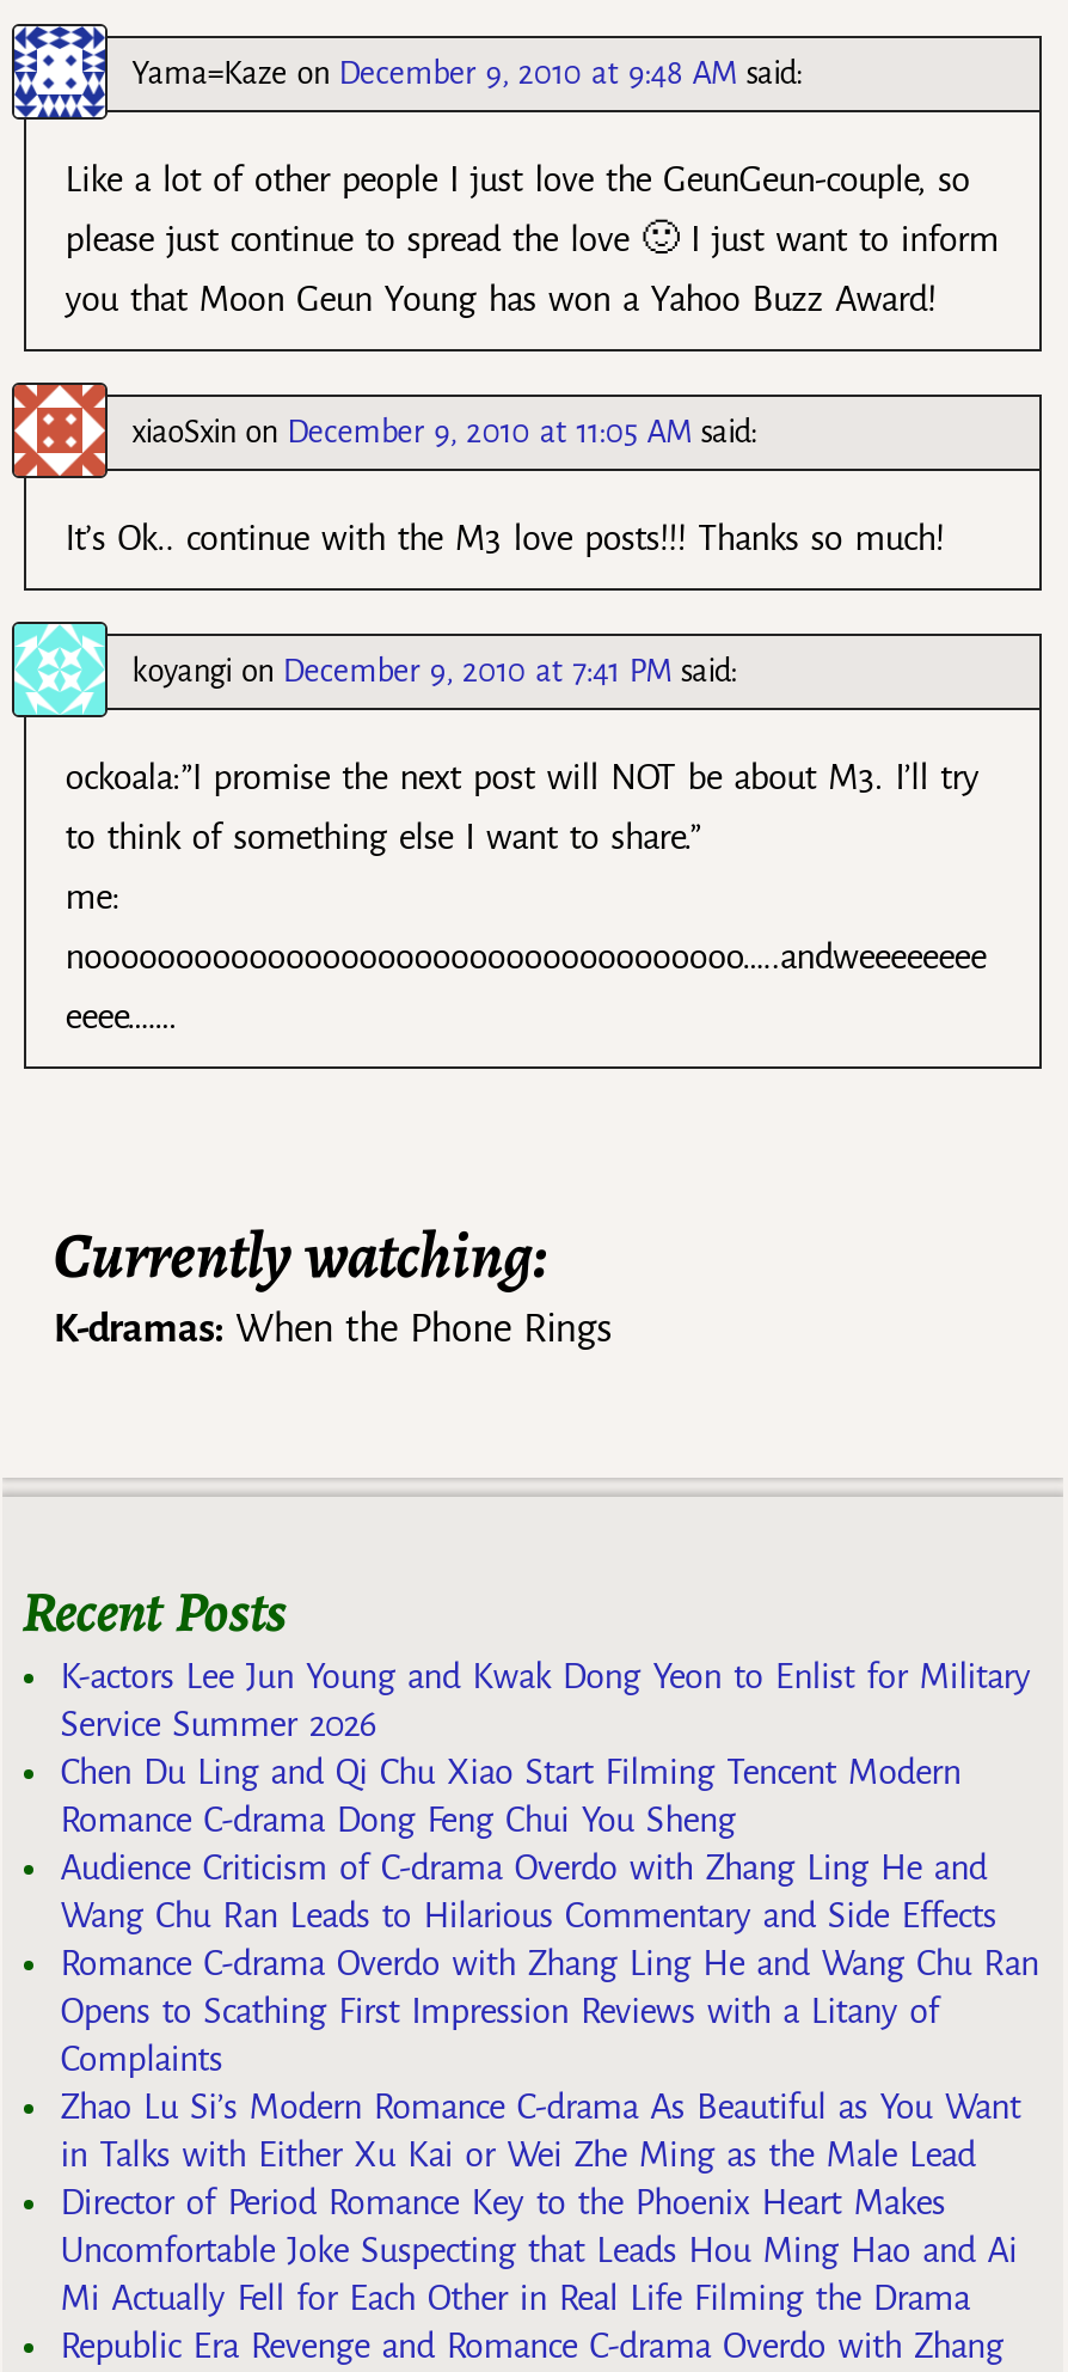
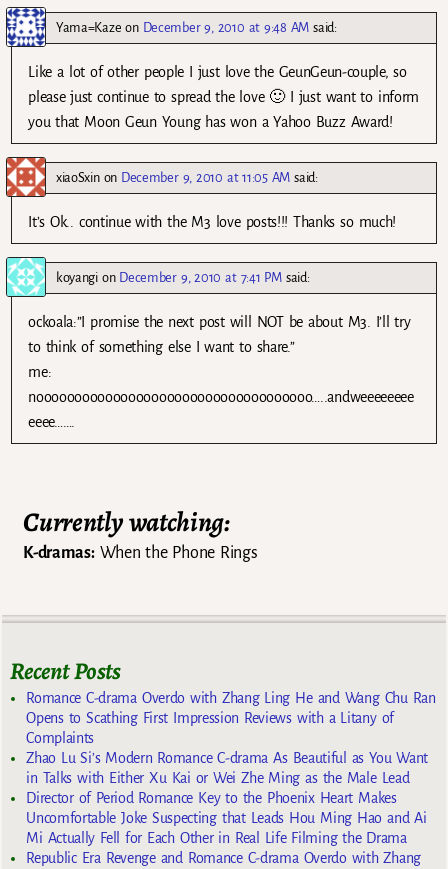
- K-actors Lee Jun Young and Kwak Dong Yeon to Enlist for Military
- Service Summer 2026
- Chen Du Ling and Qi Chu Xiao Start Filming Tencent Modern
- Romance C-drama Dong Feng Chui You Sheng
- Audience Criticism of C-drama Overdo with Zhang Ling He and
- Wang Chu Ran Leads to Hilarious Commentary and Side Effects
